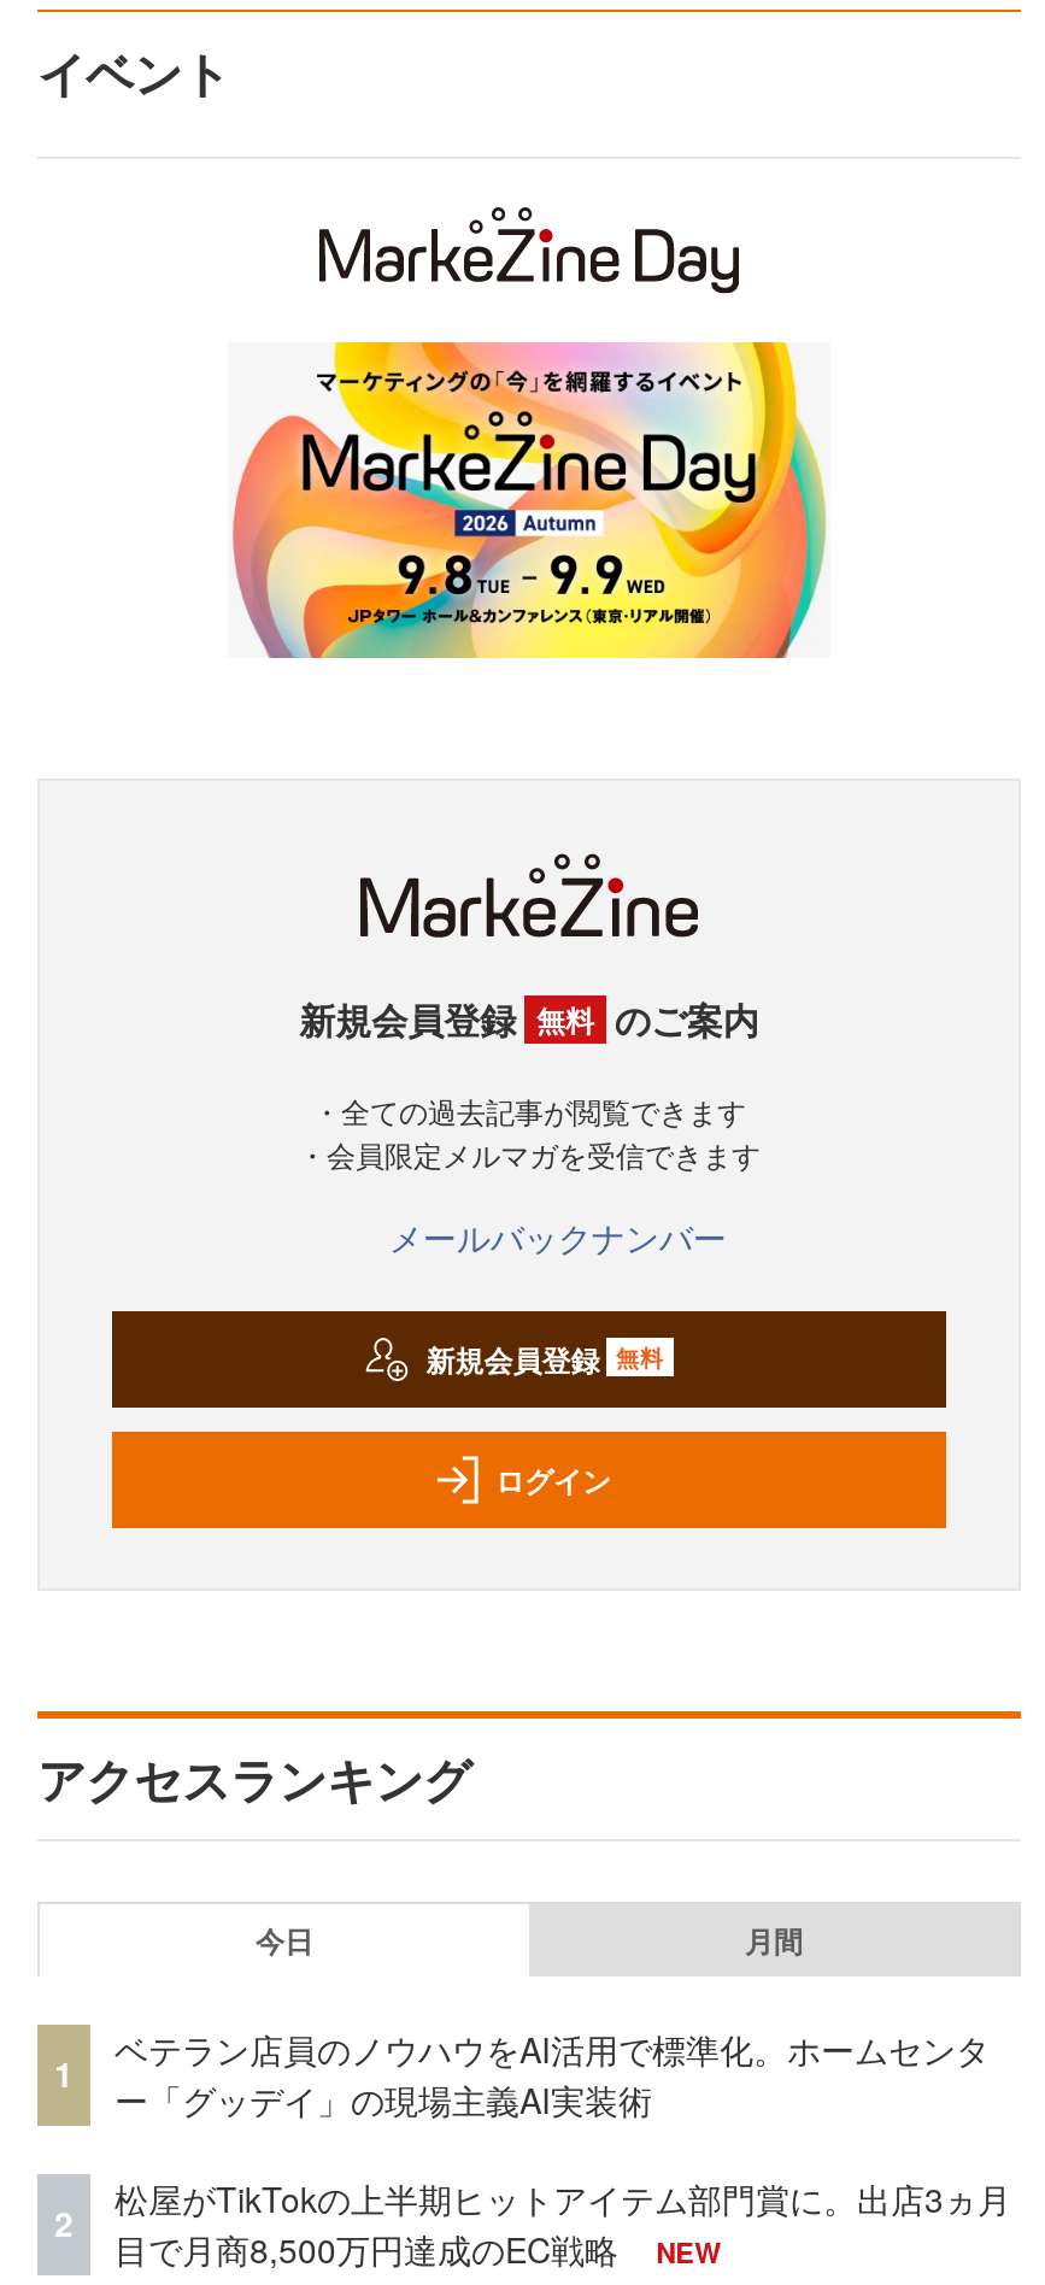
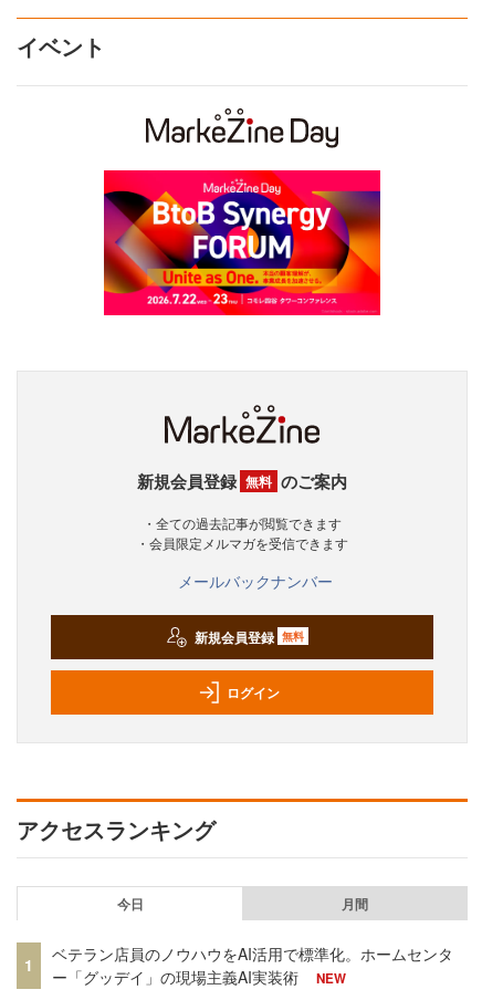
- [image]
+ [image]

- 松屋がTikTokの上半期ヒットアイテム部門賞に。出店3ヵ月
- 目で月商8,500万円達成のEC戦略

- 2
